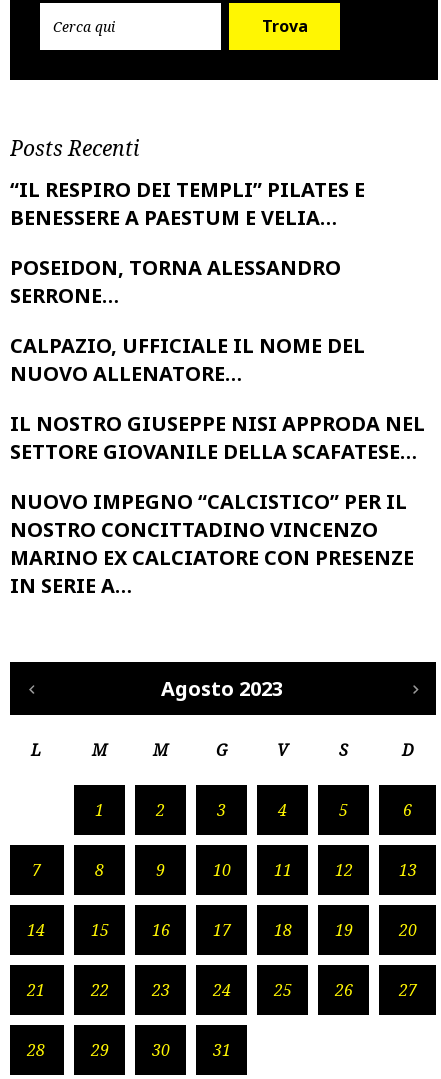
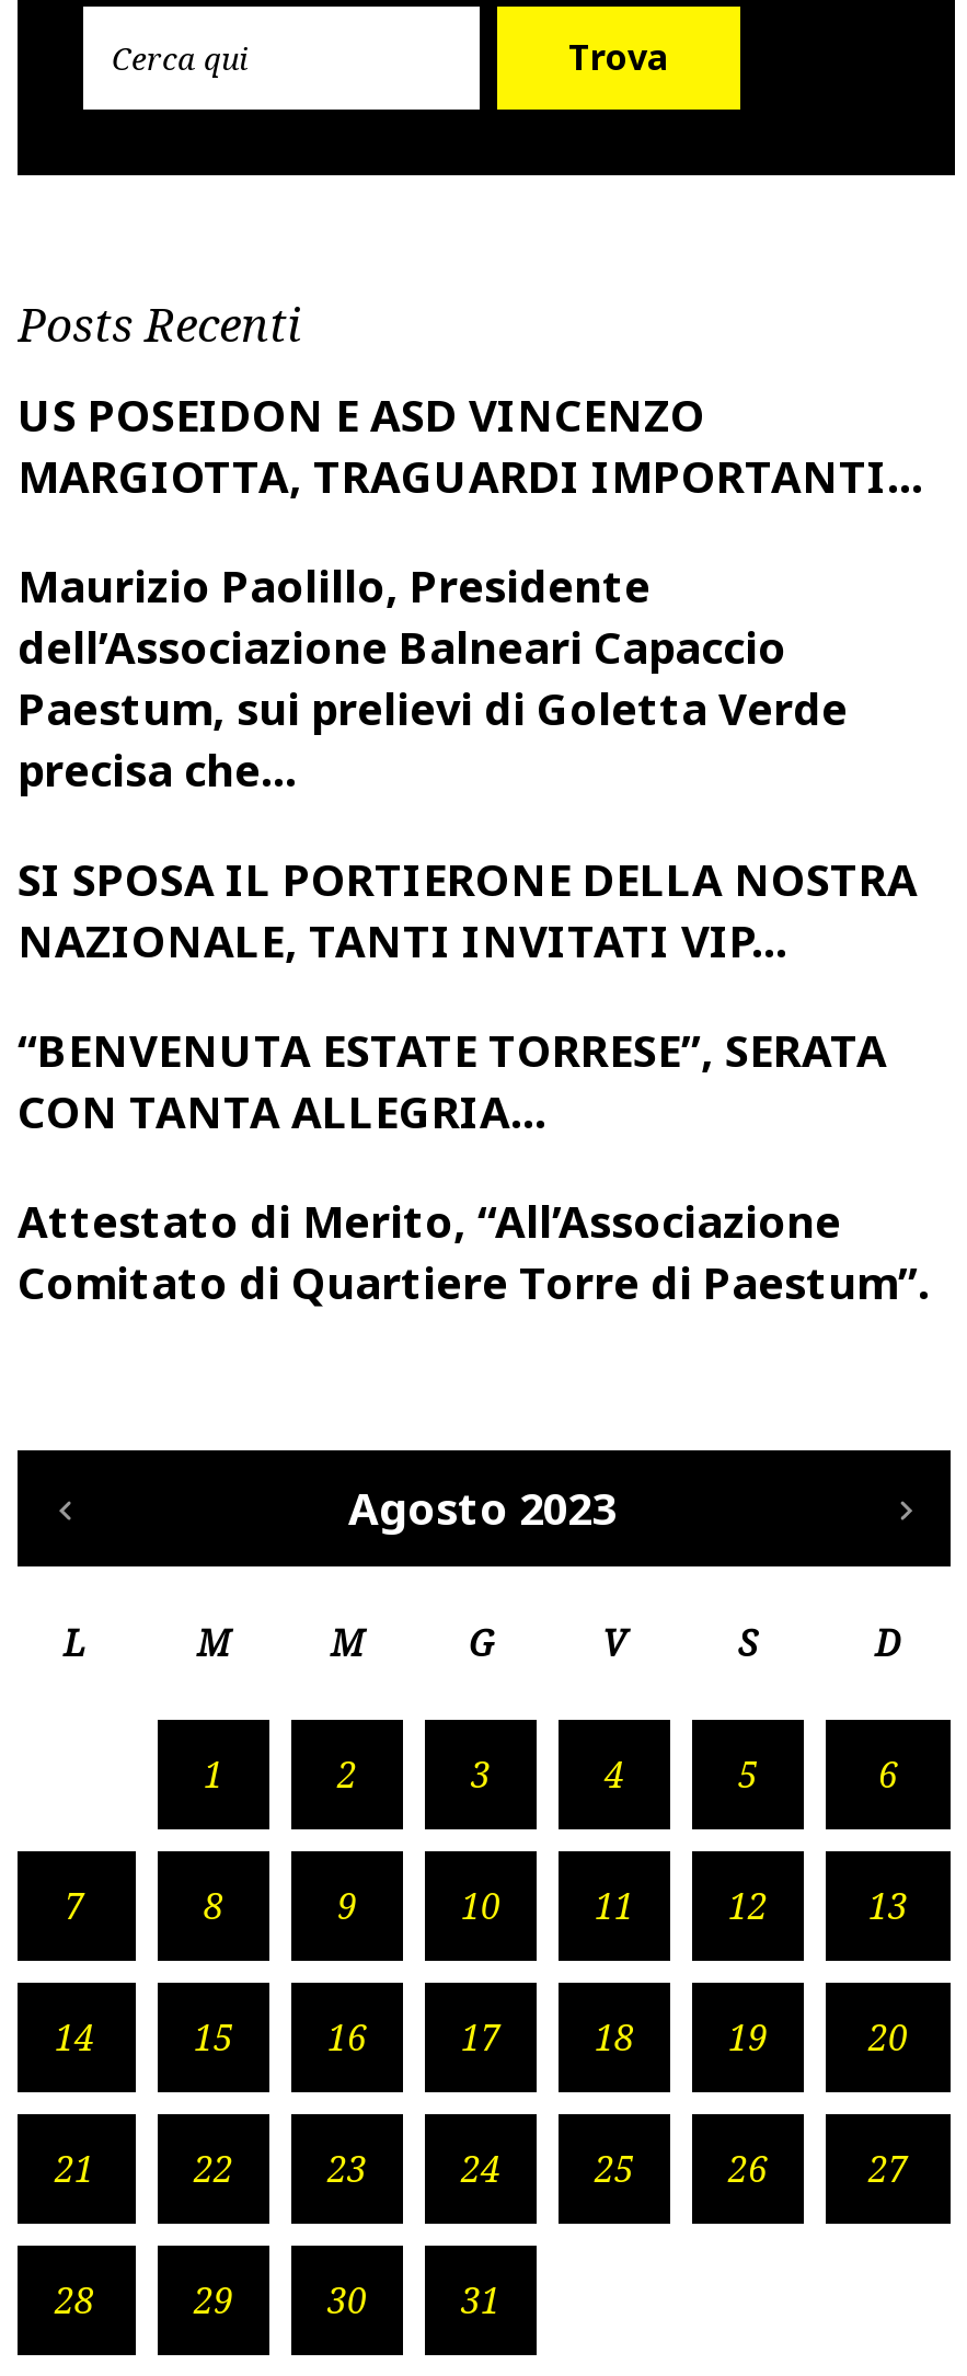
- “IL RESPIRO DEI TEMPLI” PILATES E
- BENESSERE A PAESTUM E VELIA…
+ US POSEIDON E ASD VINCENZO
+ MARGIOTTA, TRAGUARDI IMPORTANTI…

- POSEIDON, TORNA ALESSANDRO
- SERRONE…
+ Maurizio Paolillo, Presidente
+ dell’Associazione Balneari Capaccio
+ Paestum, sui prelievi di Goletta Verde
+ precisa che…

- CALPAZIO, UFFICIALE IL NOME DEL
- NUOVO ALLENATORE…
+ SI SPOSA IL PORTIERONE DELLA NOSTRA
+ NAZIONALE, TANTI INVITATI VIP…

- IL NOSTRO GIUSEPPE NISI APPRODA NEL
- SETTORE GIOVANILE DELLA SCAFATESE…
+ “BENVENUTA ESTATE TORRESE”, SERATA
+ CON TANTA ALLEGRIA…

- NUOVO IMPEGNO “CALCISTICO” PER IL
- NOSTRO CONCITTADINO VINCENZO
- MARINO EX CALCIATORE CON PRESENZE
- IN SERIE A…
+ Attestato di Merito, “All’Associazione
+ Comitato di Quartiere Torre di Paestum”.
